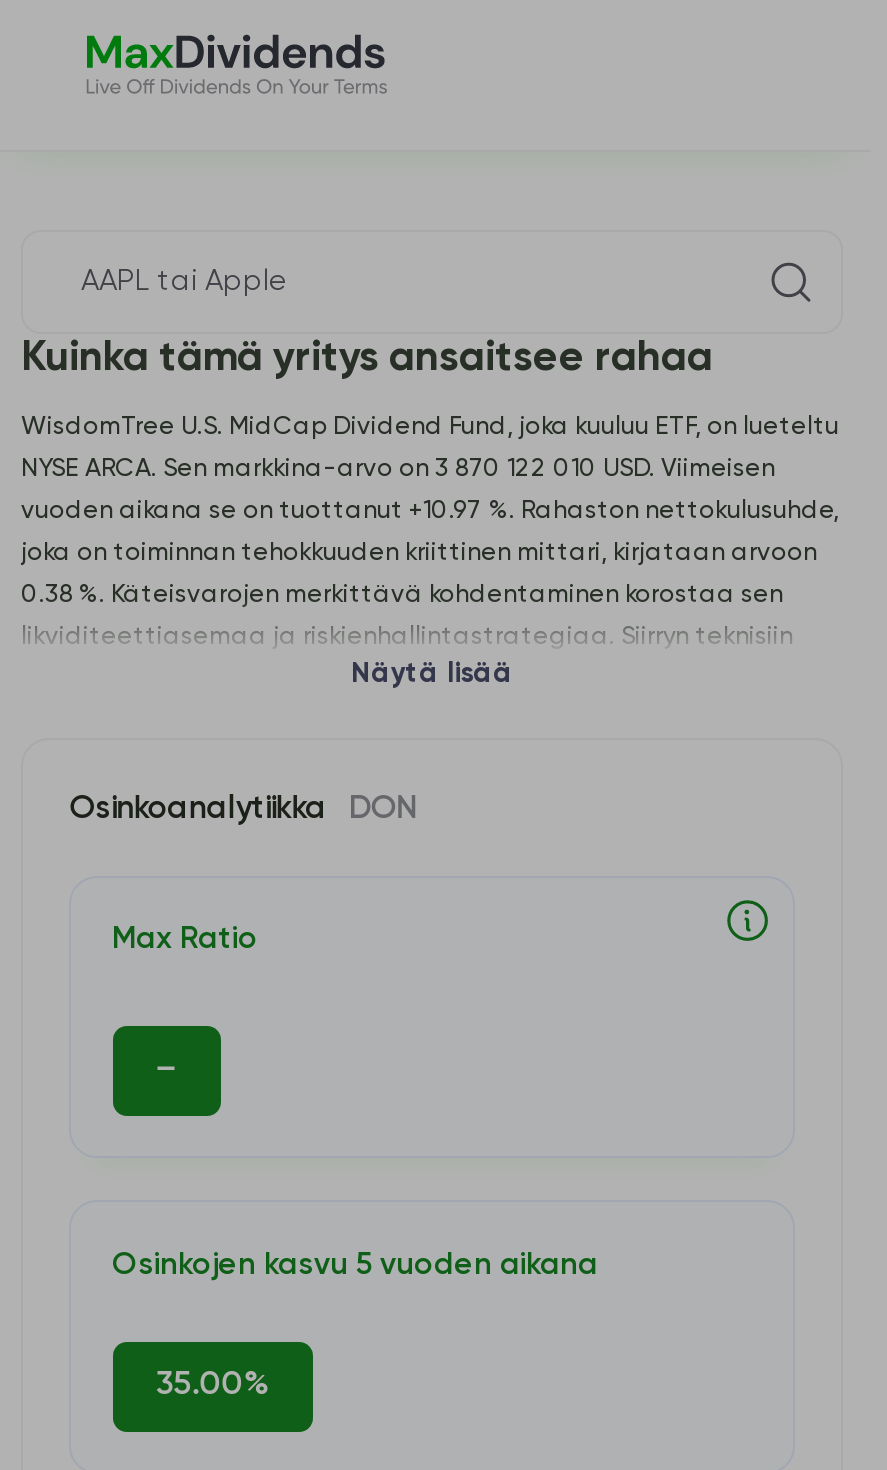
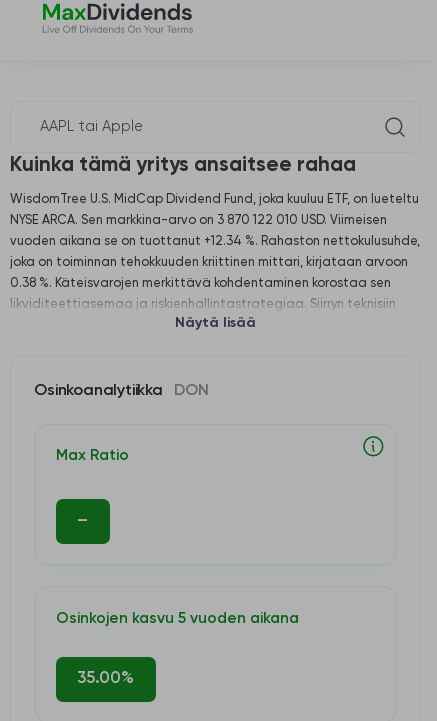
- vuoden aikana se on tuottanut +10.97 %. Rahaston nettokulusuhde,
+ vuoden aikana se on tuottanut +12.34 %. Rahaston nettokulusuhde,
